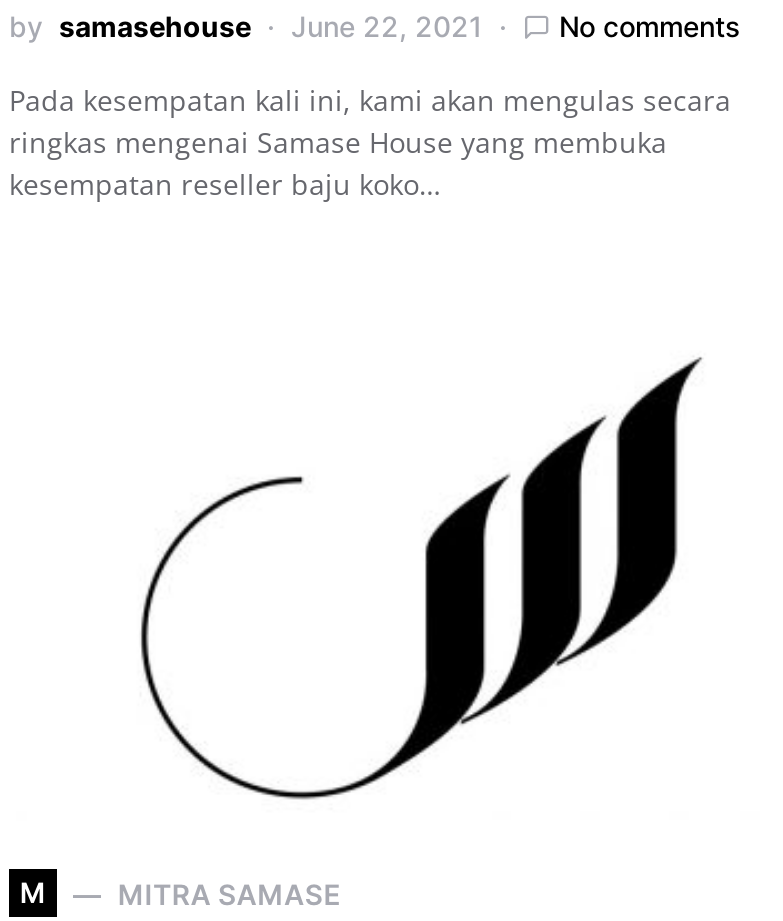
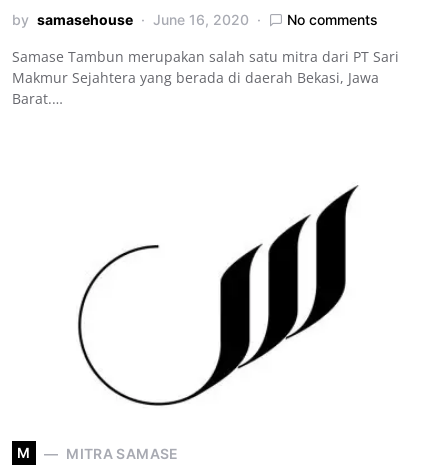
- June 22, 2021
+ June 16, 2020

- Pada kesempatan kali ini, kami akan mengulas secara
- ringkas mengenai Samase House yang membuka
- kesempatan reseller baju koko…
+ Samase Tambun merupakan salah satu mitra dari PT Sari
+ Makmur Sejahtera yang berada di daerah Bekasi, Jawa
+ Barat.…
